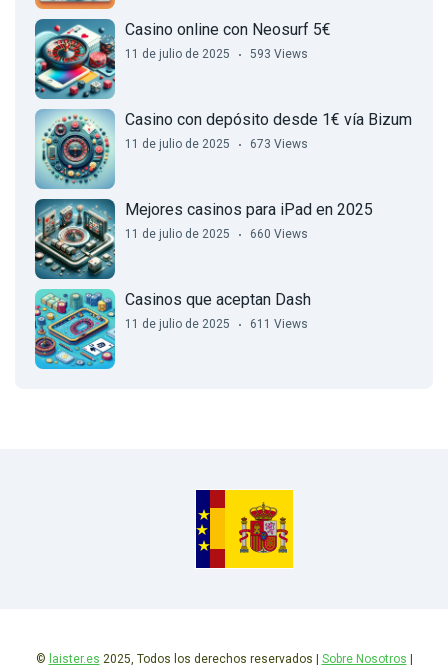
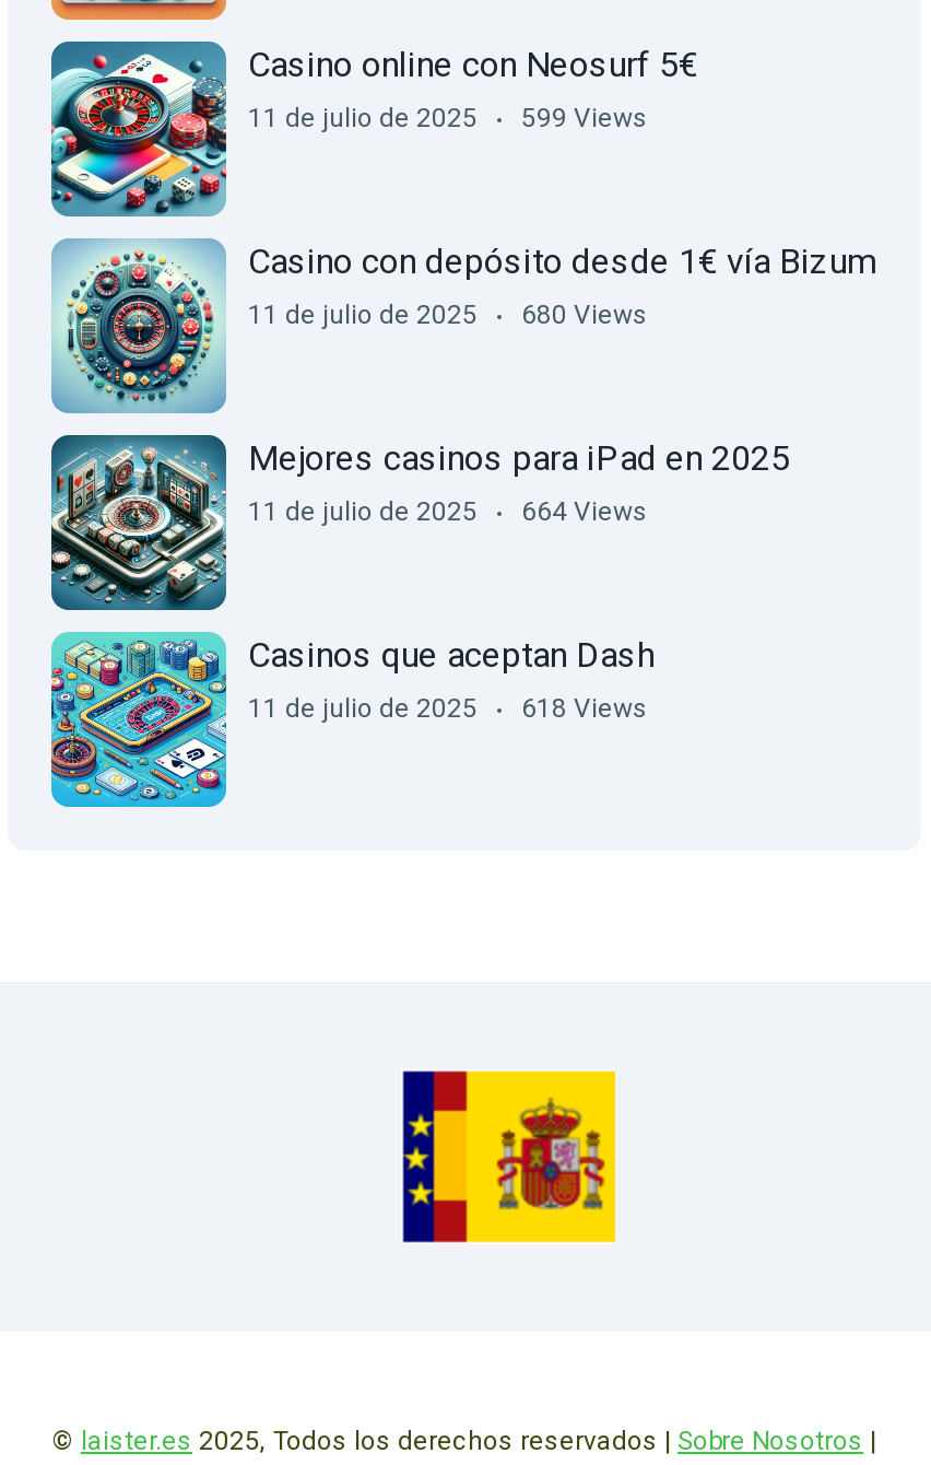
- 11 de julio de 2025 593 Views
+ 11 de julio de 2025 599 Views

- 11 de julio de 2025 673 Views
+ 11 de julio de 2025 680 Views

- 11 de julio de 2025 660 Views
+ 11 de julio de 2025 664 Views

- 11 de julio de 2025 611 Views
+ 11 de julio de 2025 618 Views
